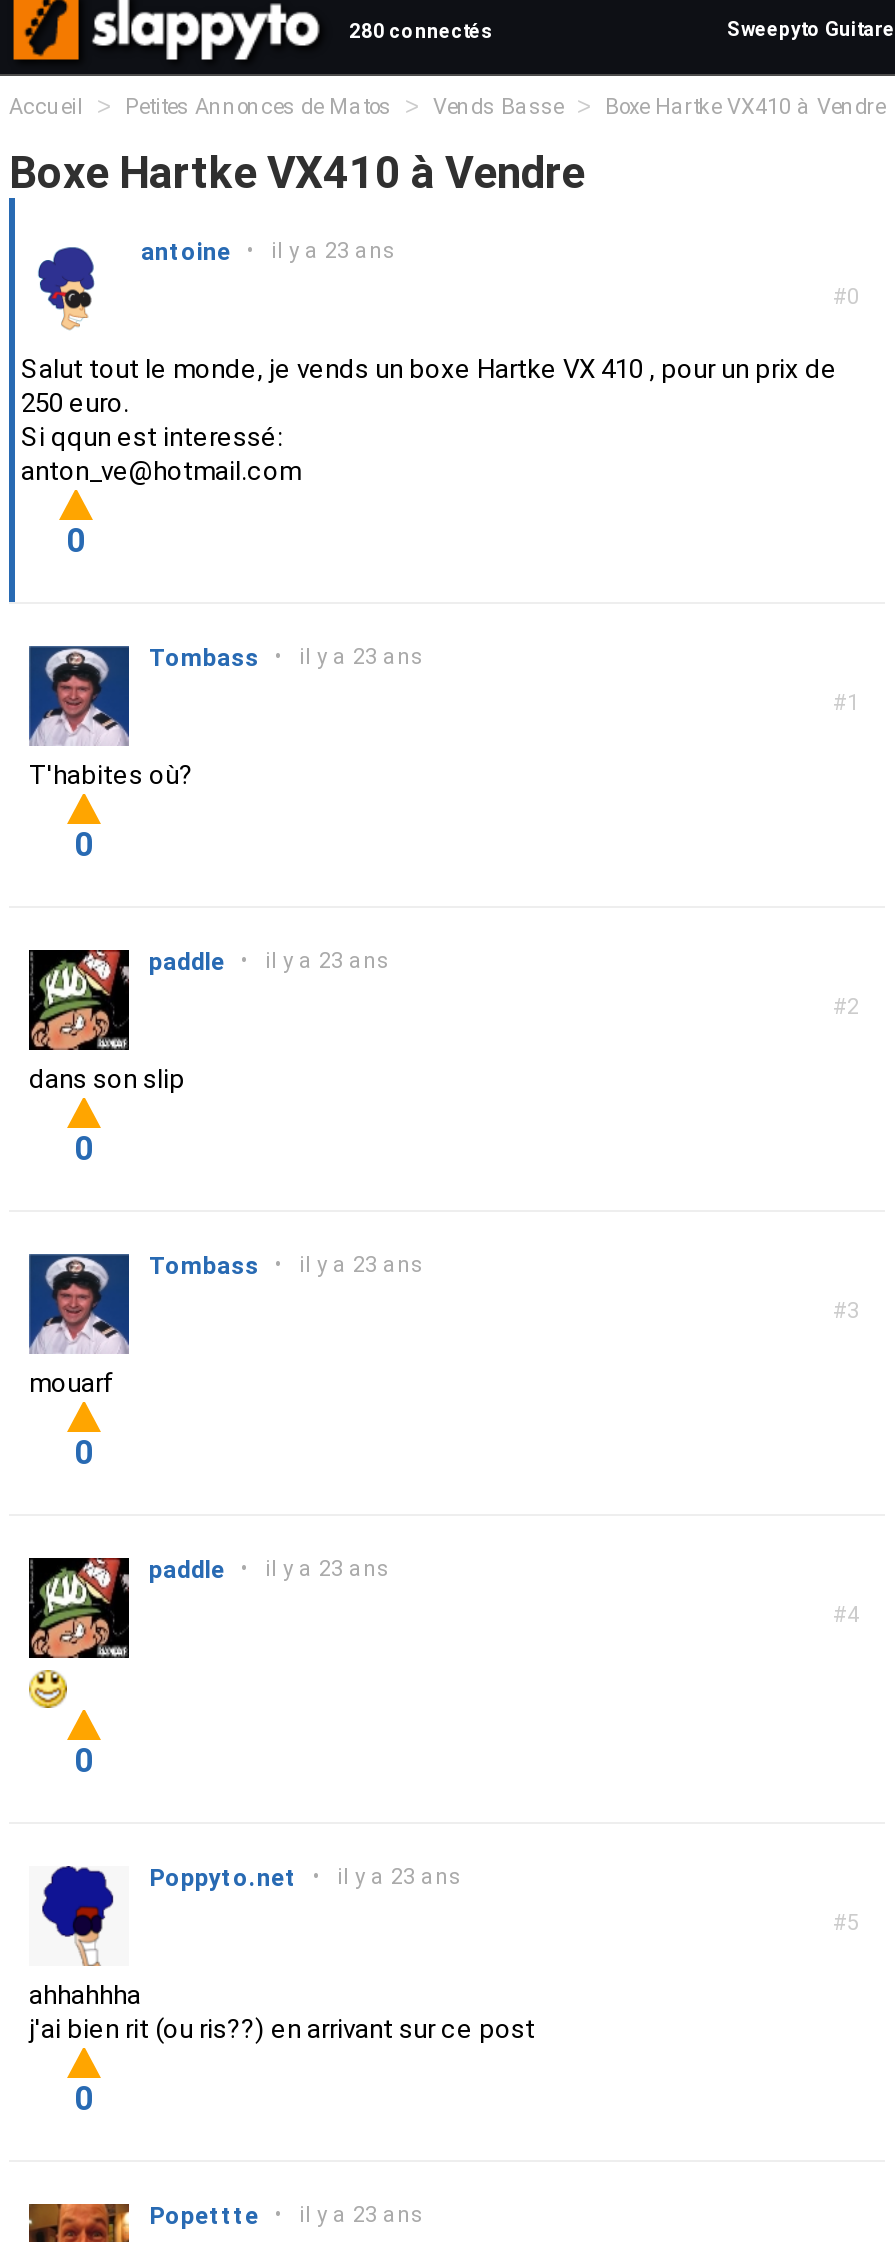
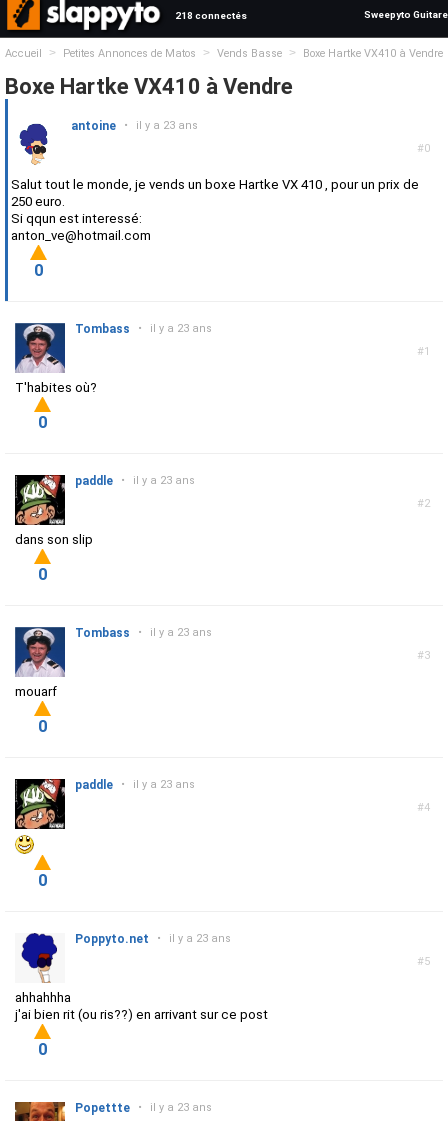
- 280 connectés
+ 218 connectés
